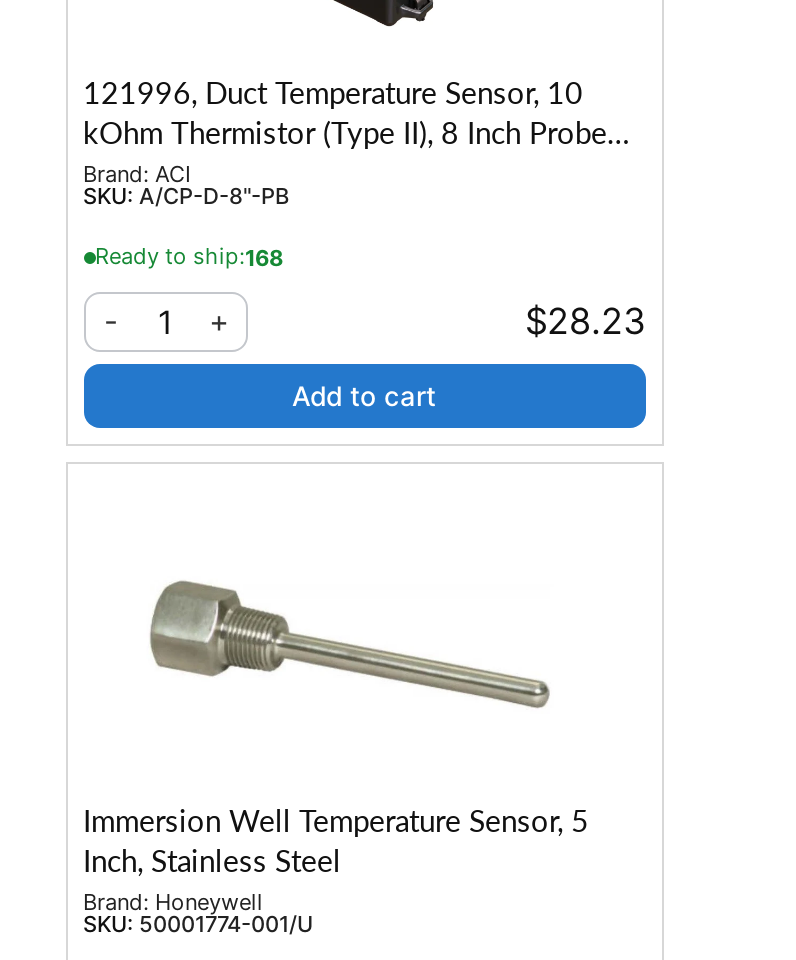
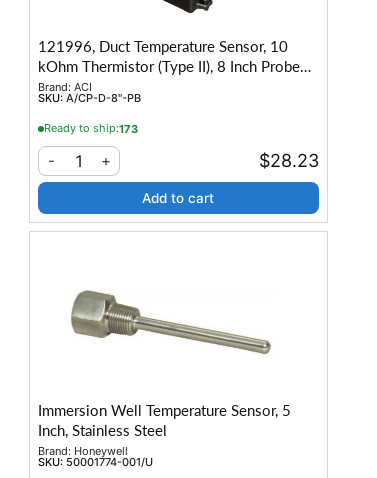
- Ready to ship:168
+ Ready to ship:173
